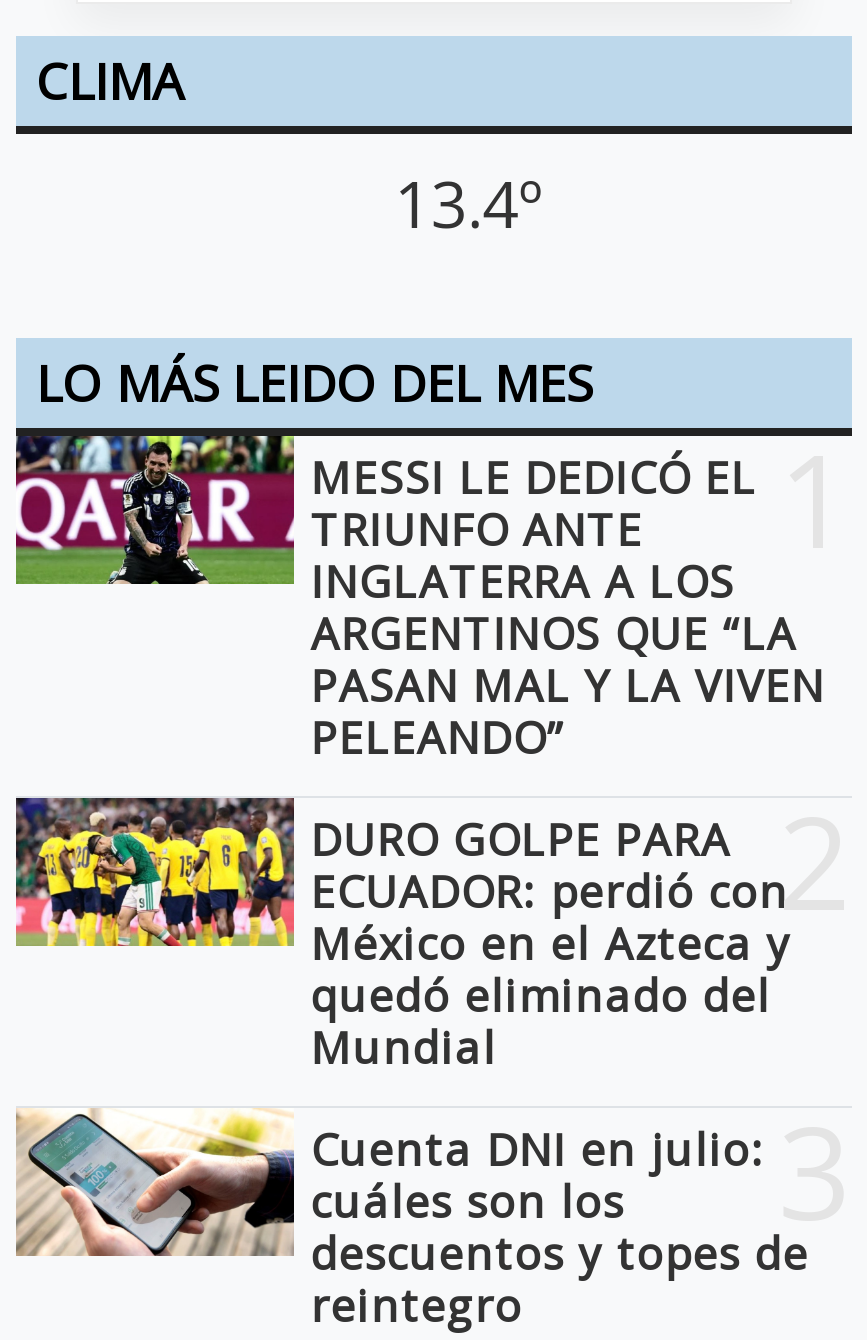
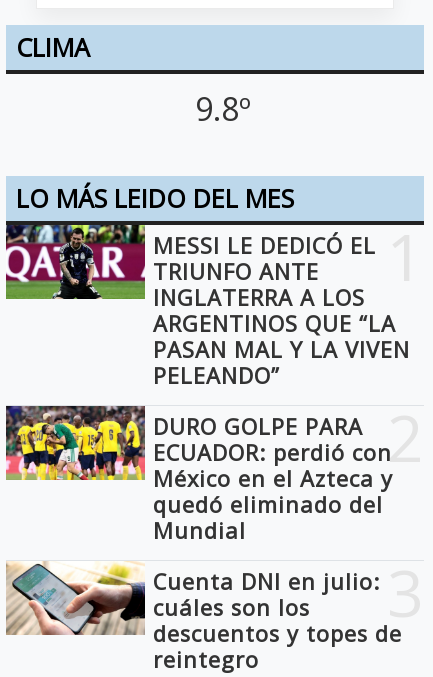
- 13.4º
+ 9.8º
